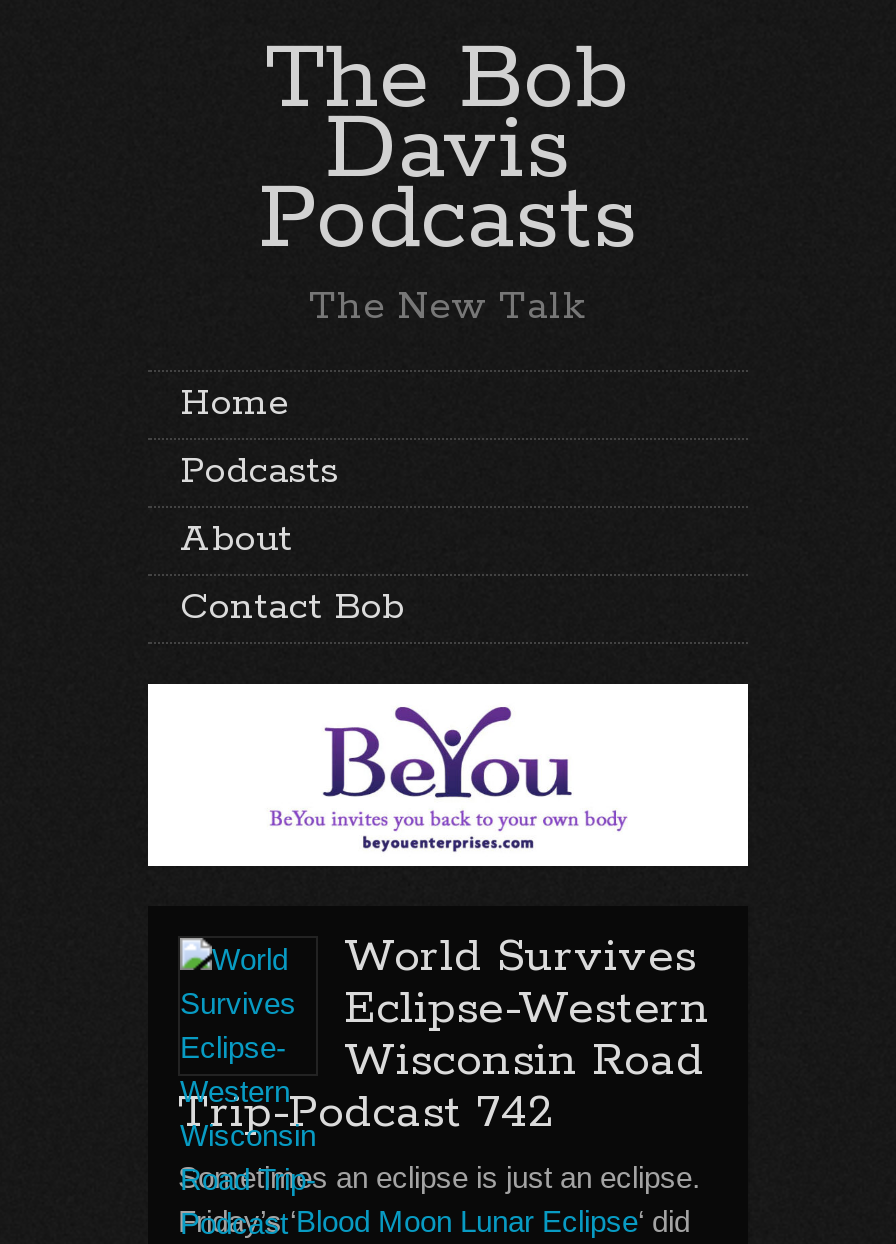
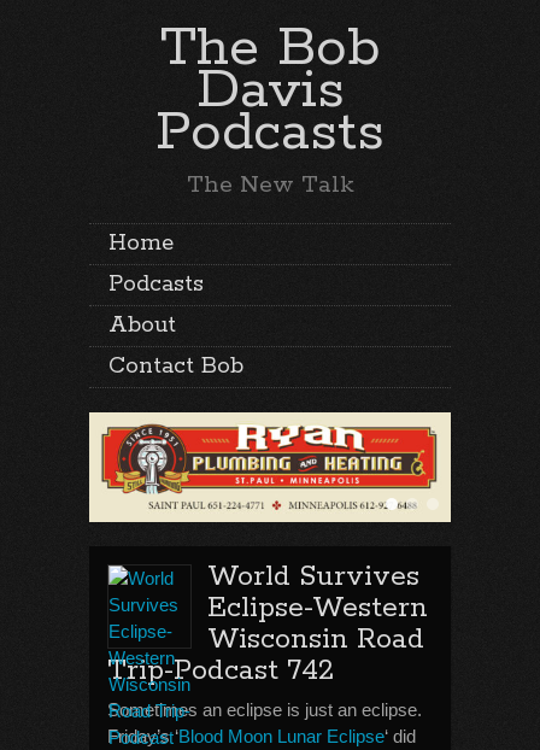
- [image]
+ [image]
